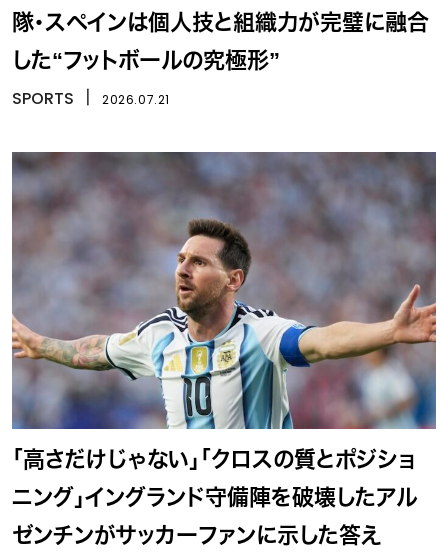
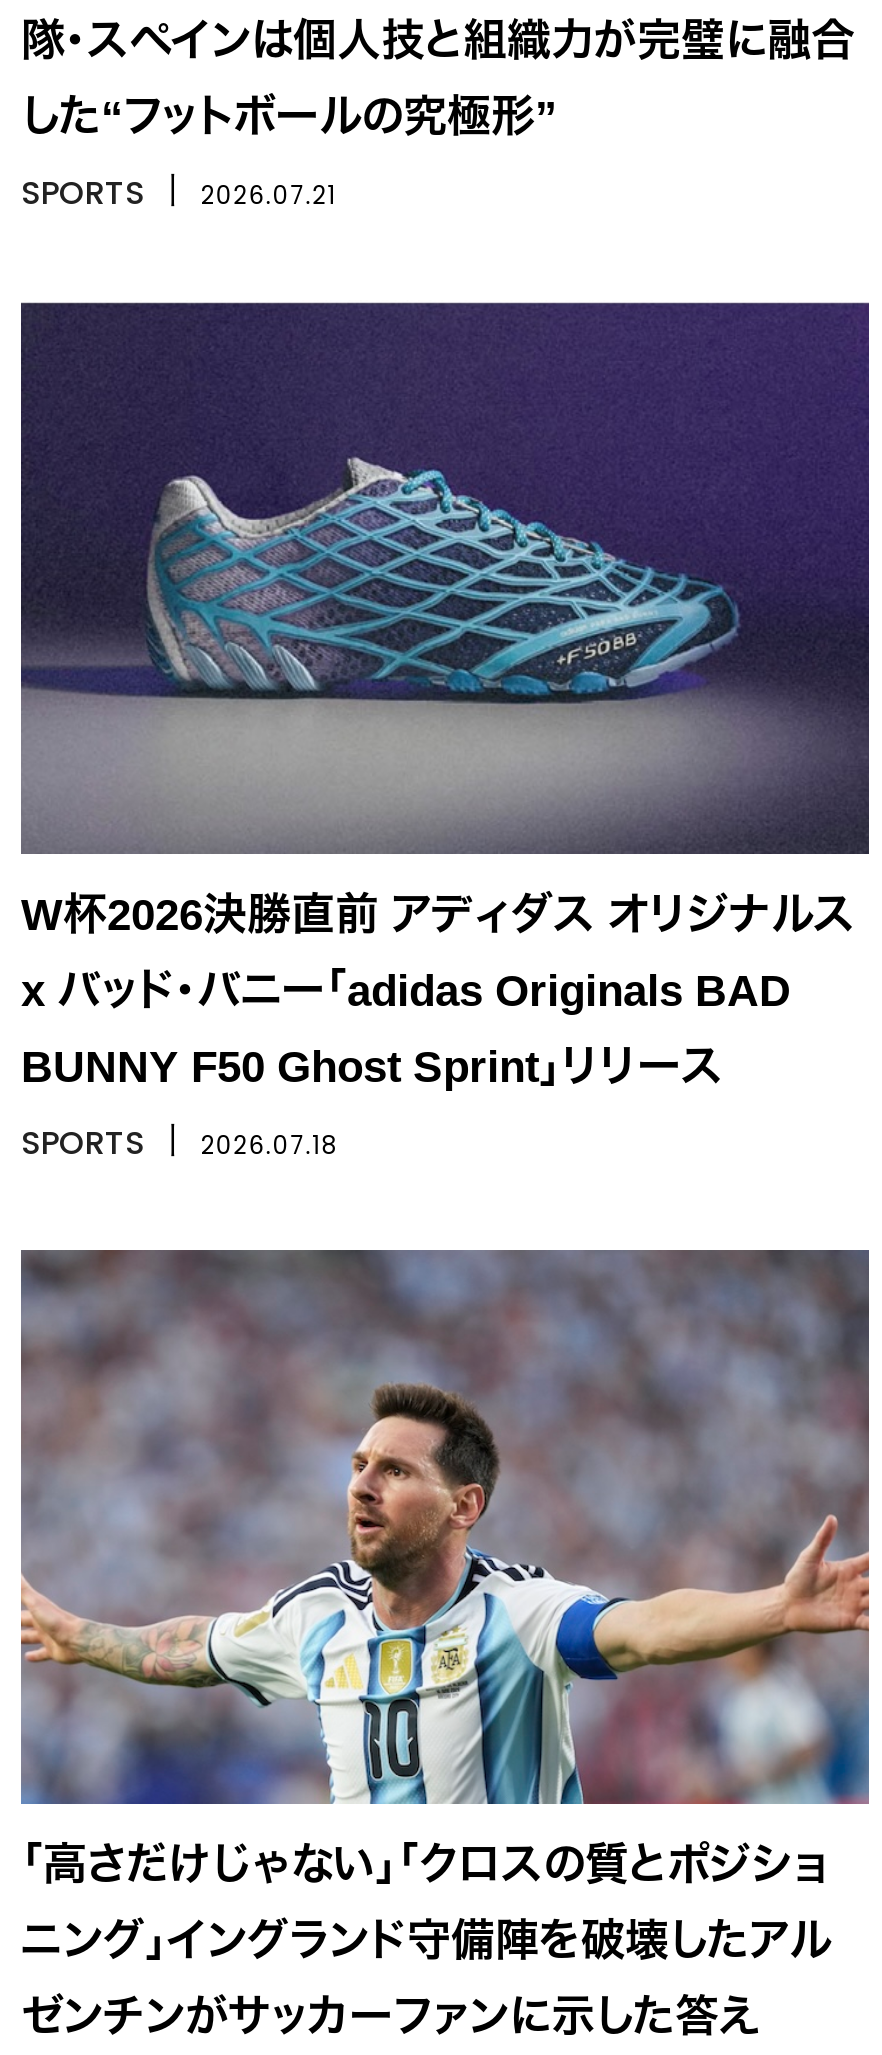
+ [image]
+ W杯2026決勝直前 アディダス オリジナルス
+ x バッド・バニー「adidas Originals BAD
+ BUNNY F50 Ghost Sprint」リリース
+ SPORTS丨2026.07.18
